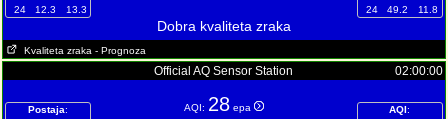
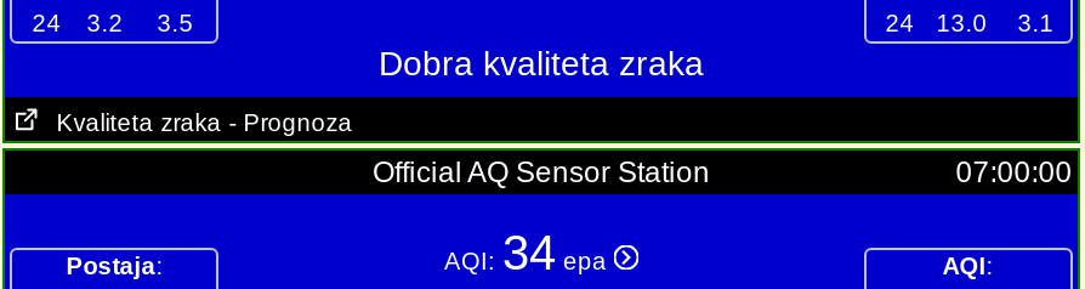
- 12.3
+ 3.2

- 13.3
+ 3.5

- 49.2
+ 13.0

- 11.8
+ 3.1

- 02:00:00
+ 07:00:00

- AQI: 28 epa
+ AQI: 34 epa
